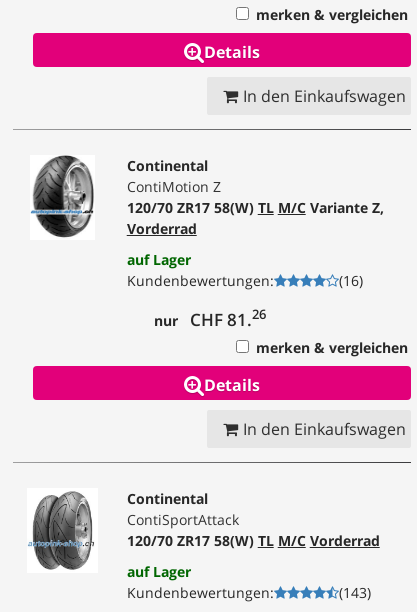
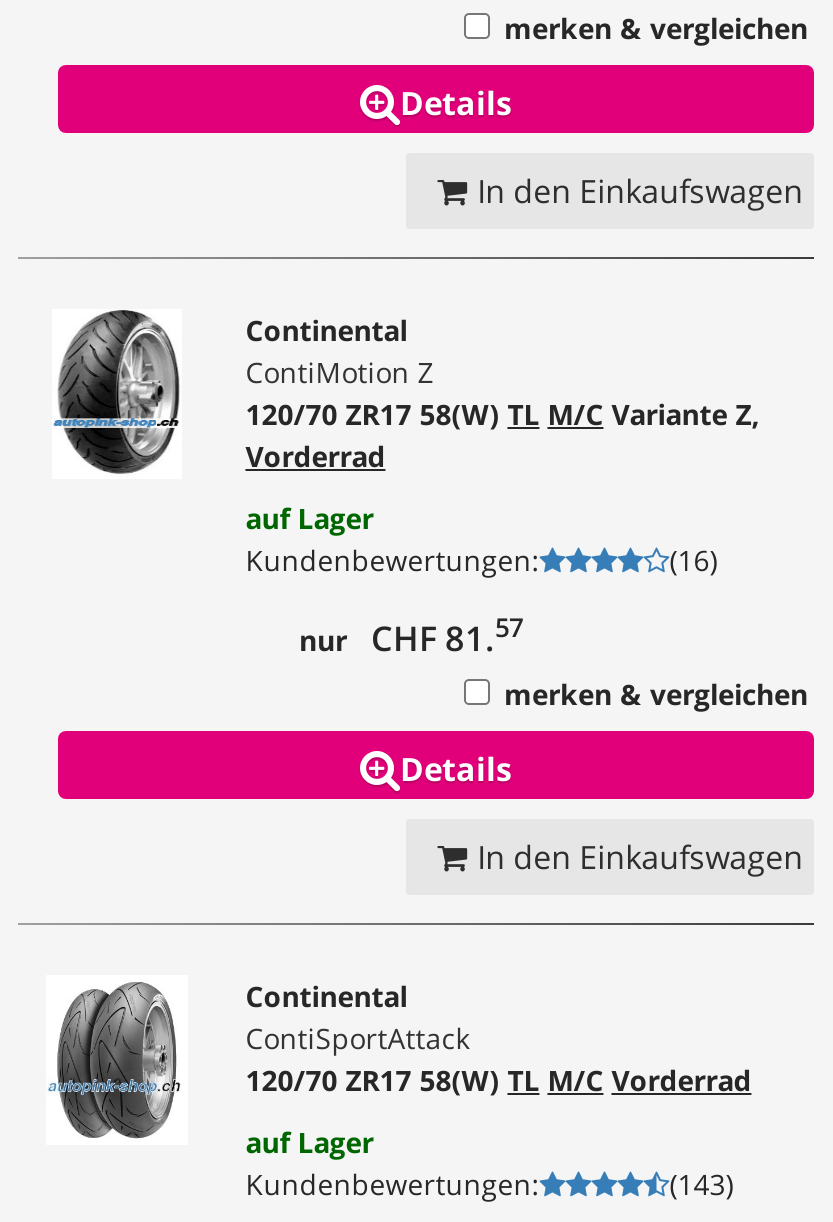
- nur CHF 81. 26
+ nur CHF 81. 57
